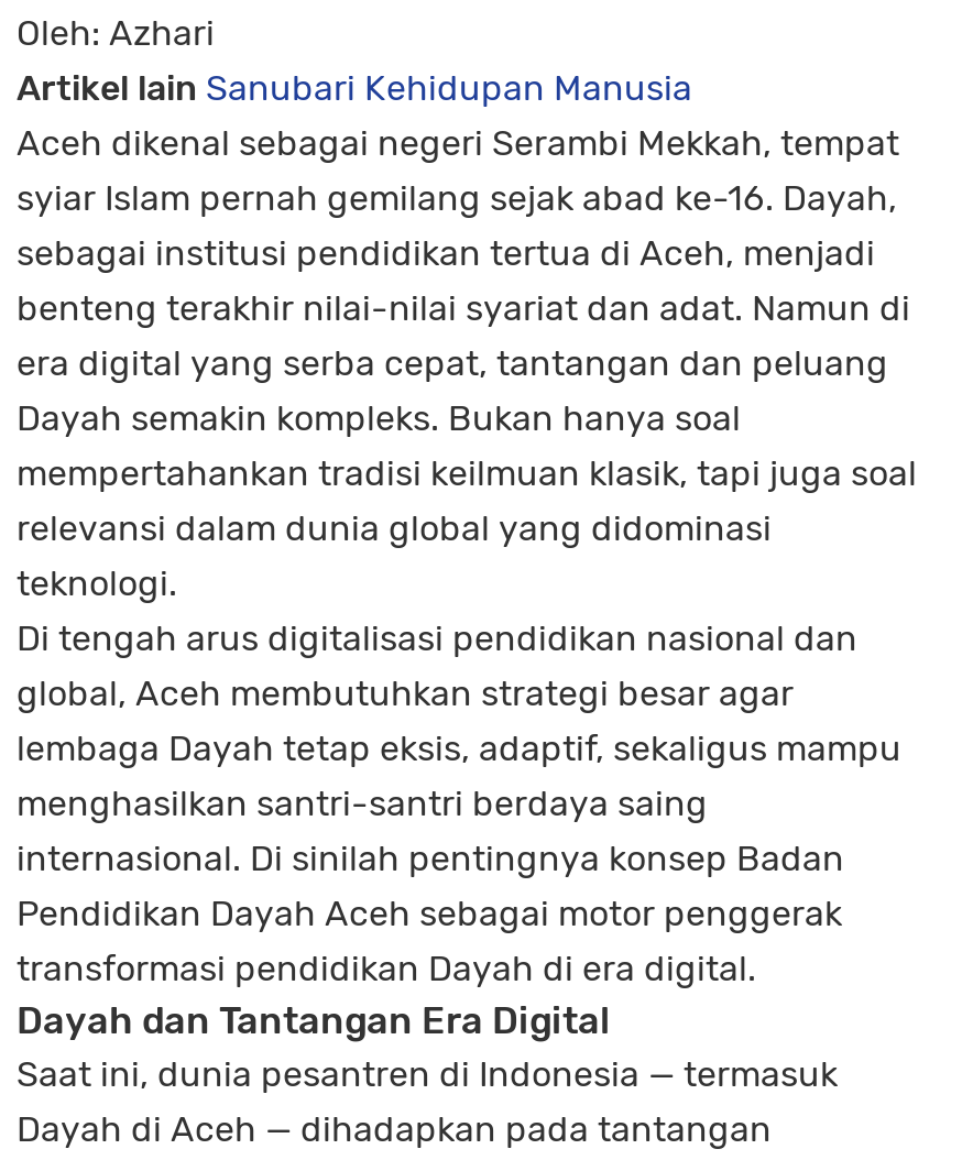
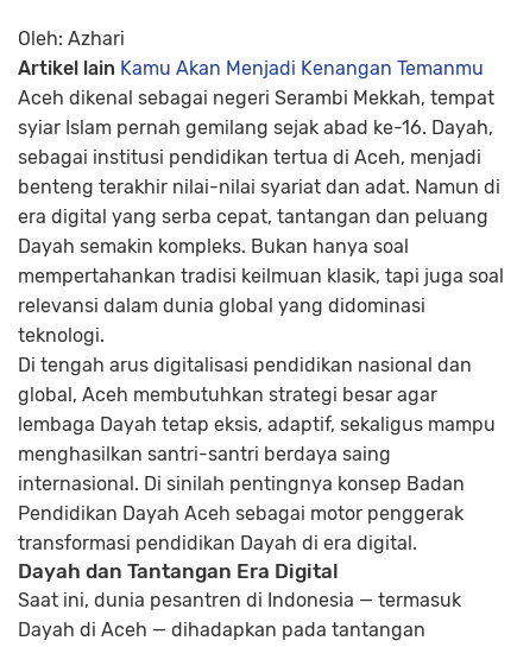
- Artikel lain Sanubari Kehidupan Manusia
+ Artikel lain Kamu Akan Menjadi Kenangan Temanmu
